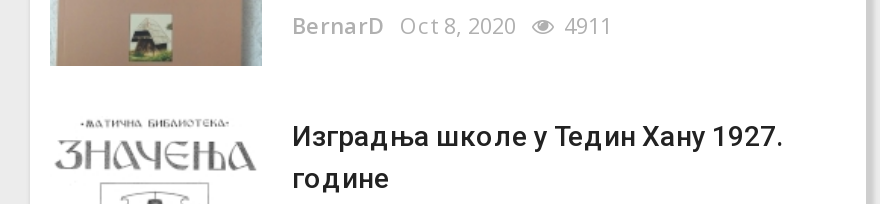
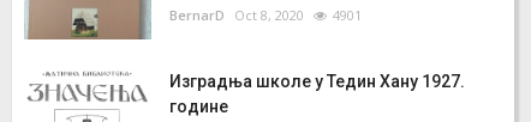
- BernarD Oct 8, 2020 4911
+ BernarD Oct 8, 2020 4901
